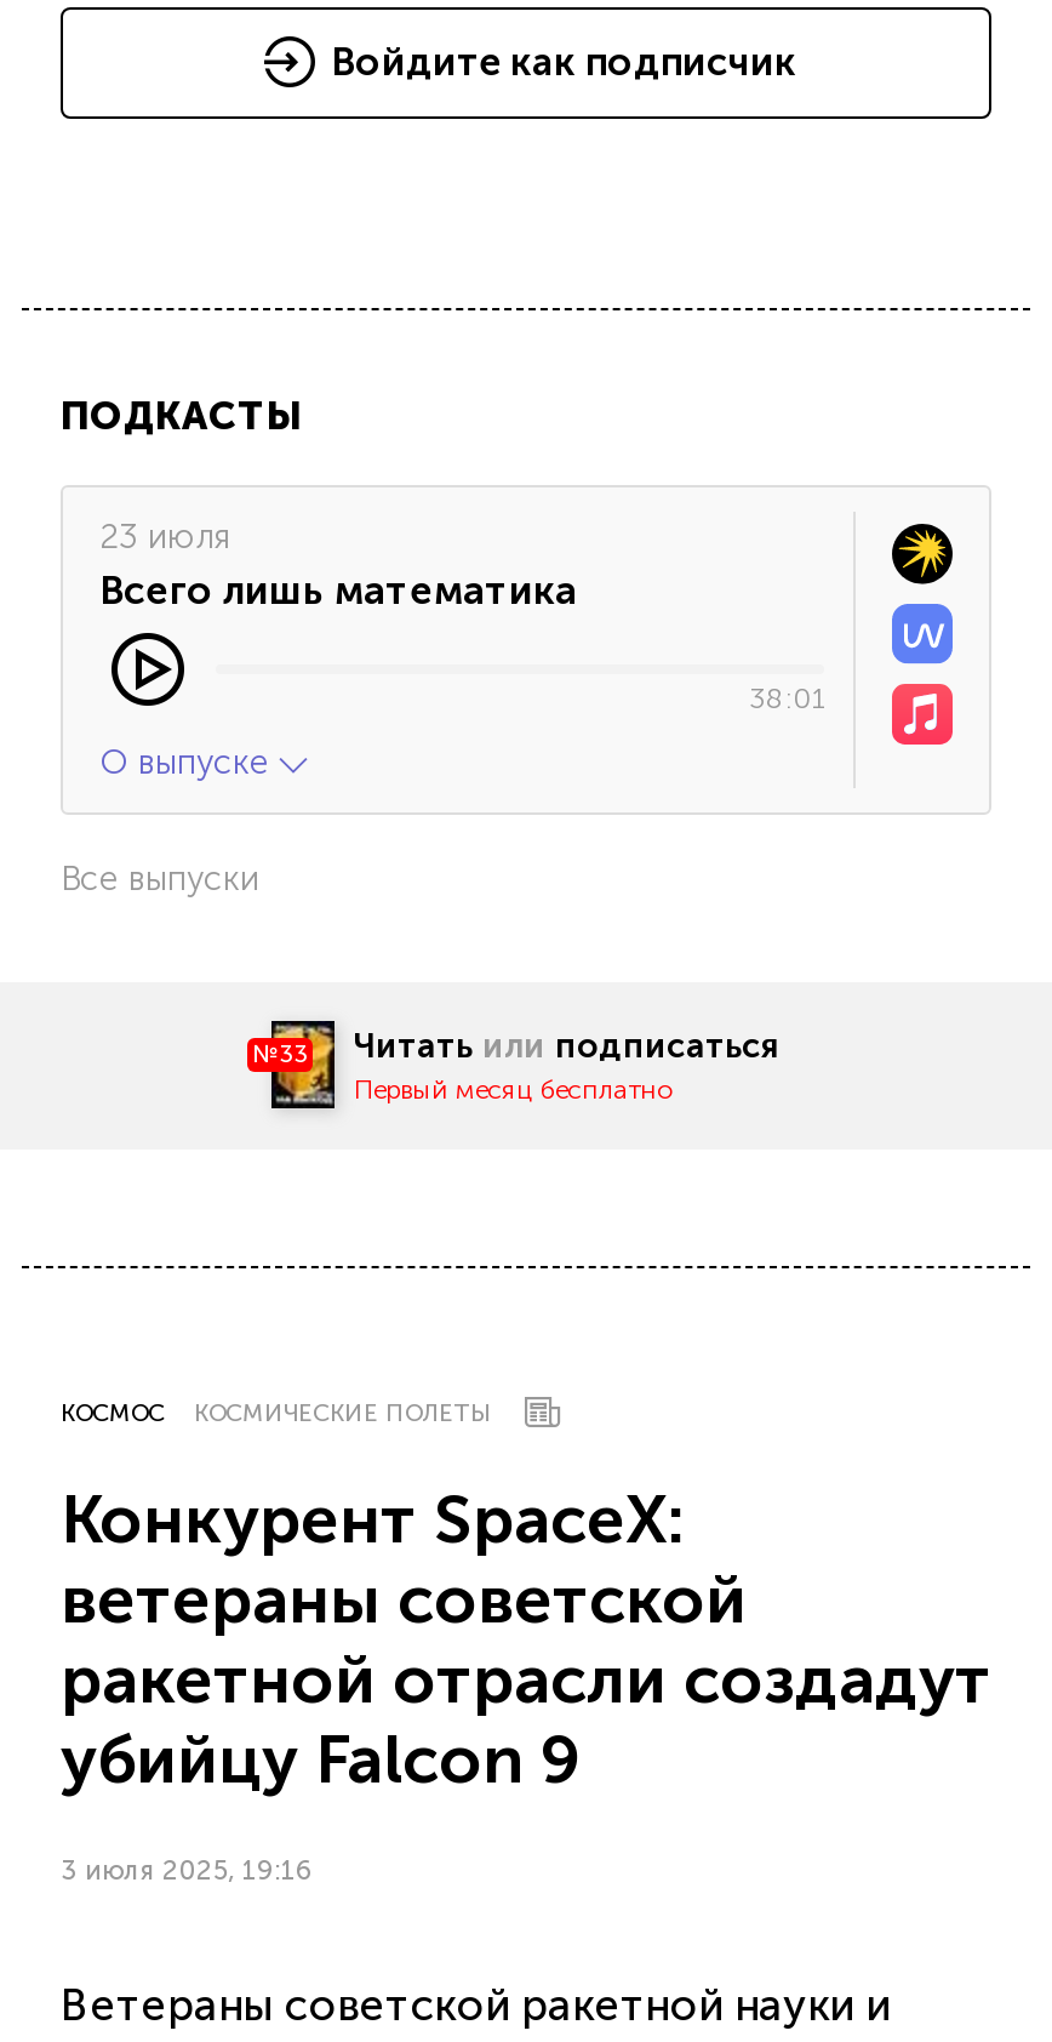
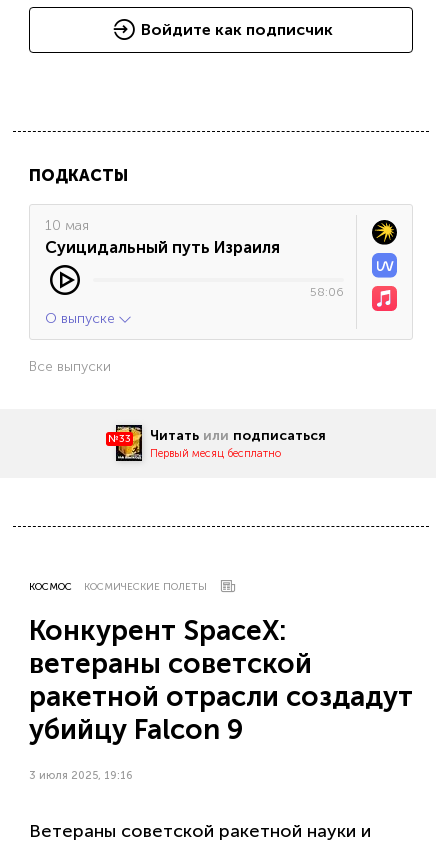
- 23 июля
- Всего лишь математика
+ 10 мая
+ Суицидальный путь Израиля

- 38:01
+ 58:06
